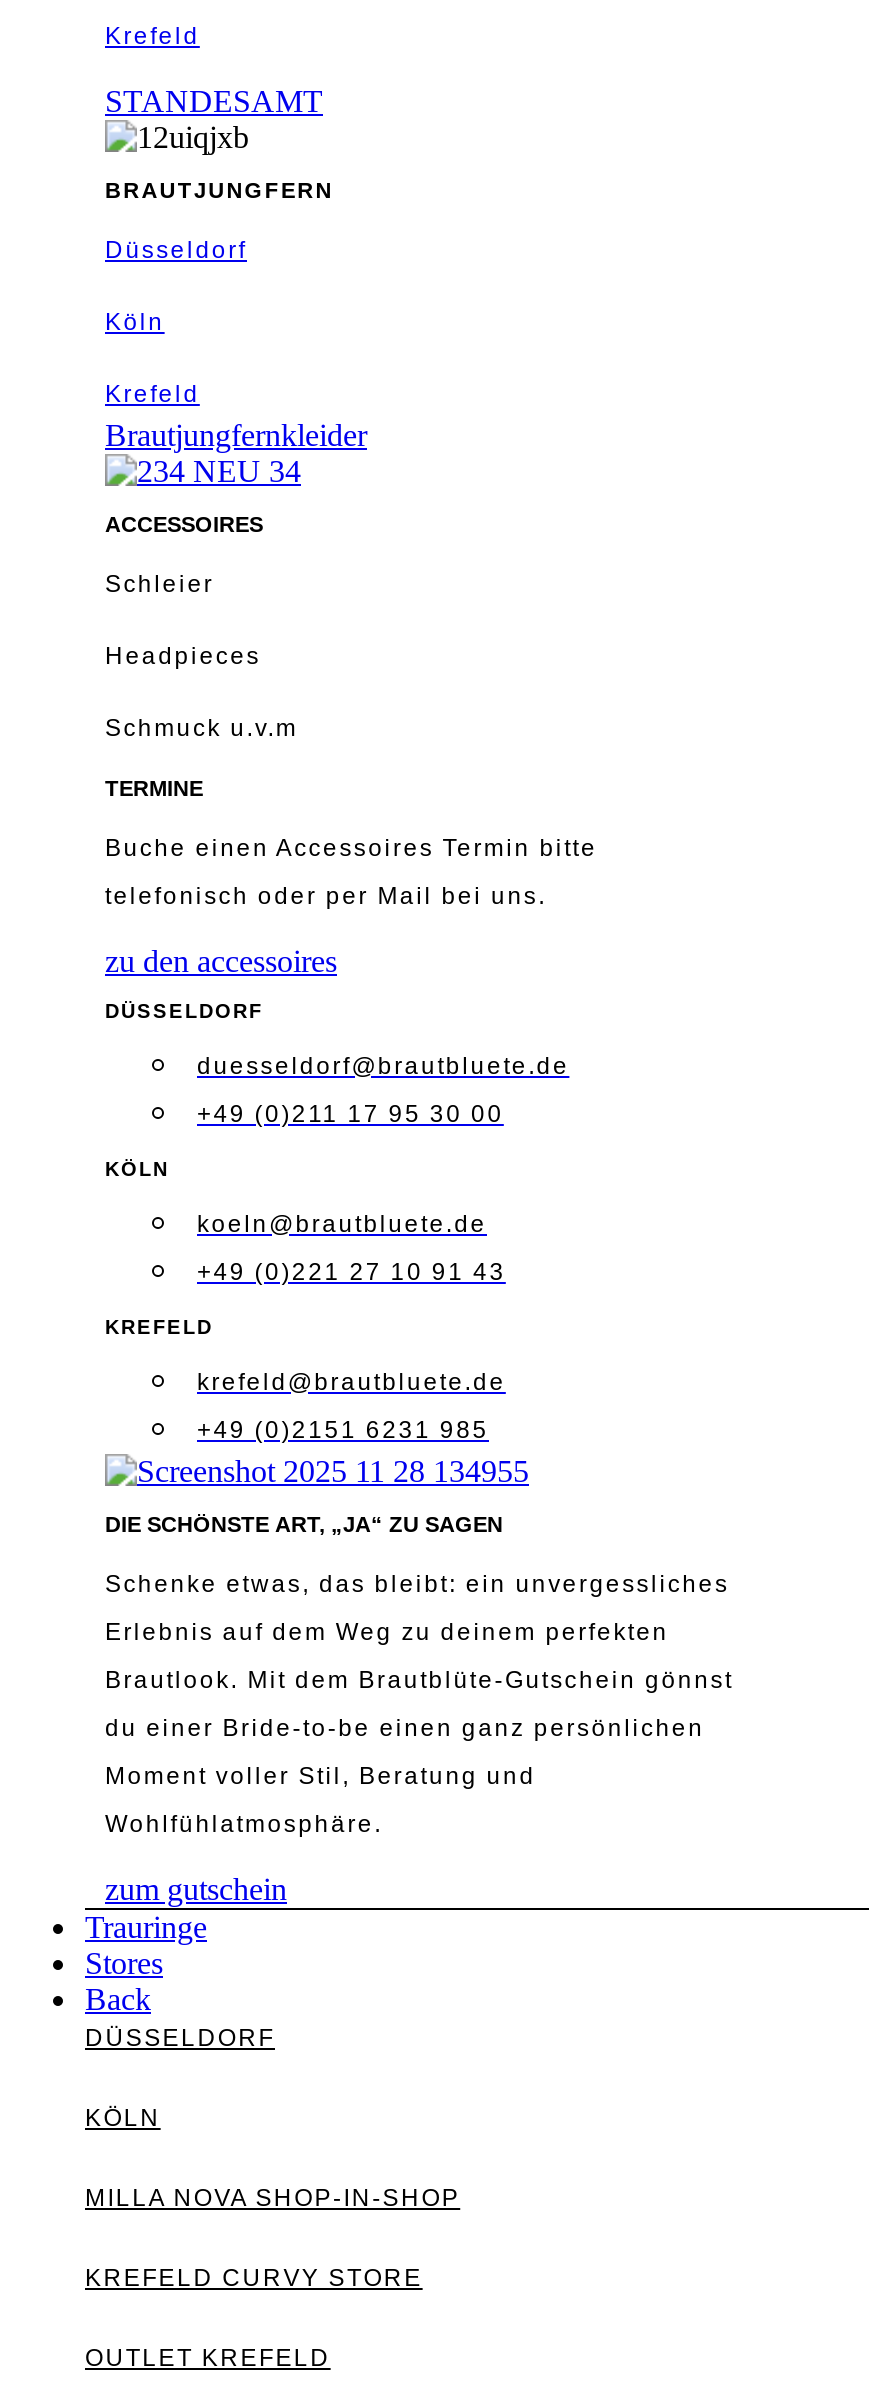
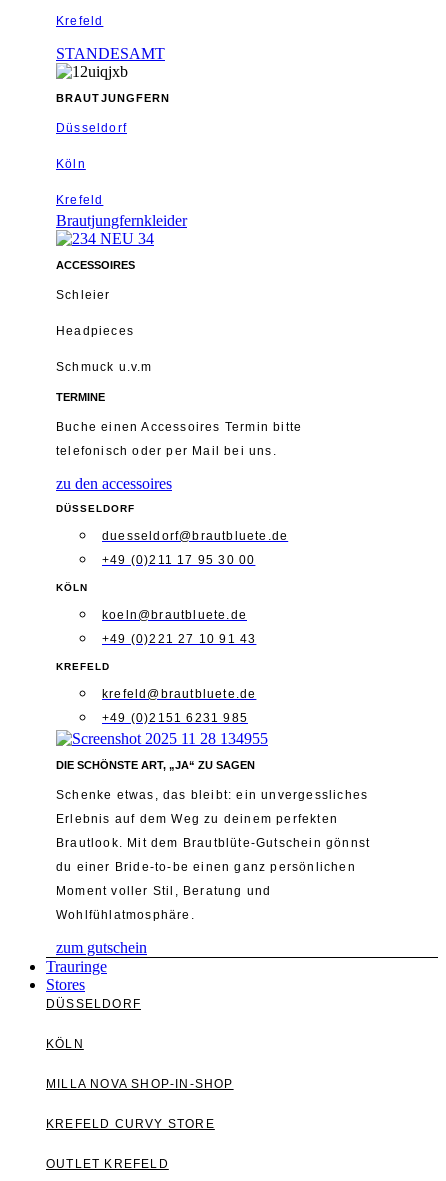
- Back
